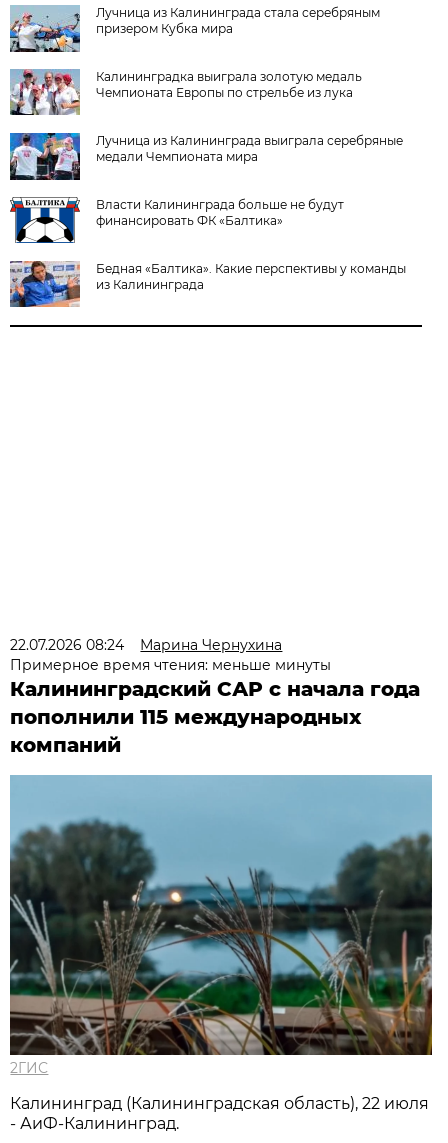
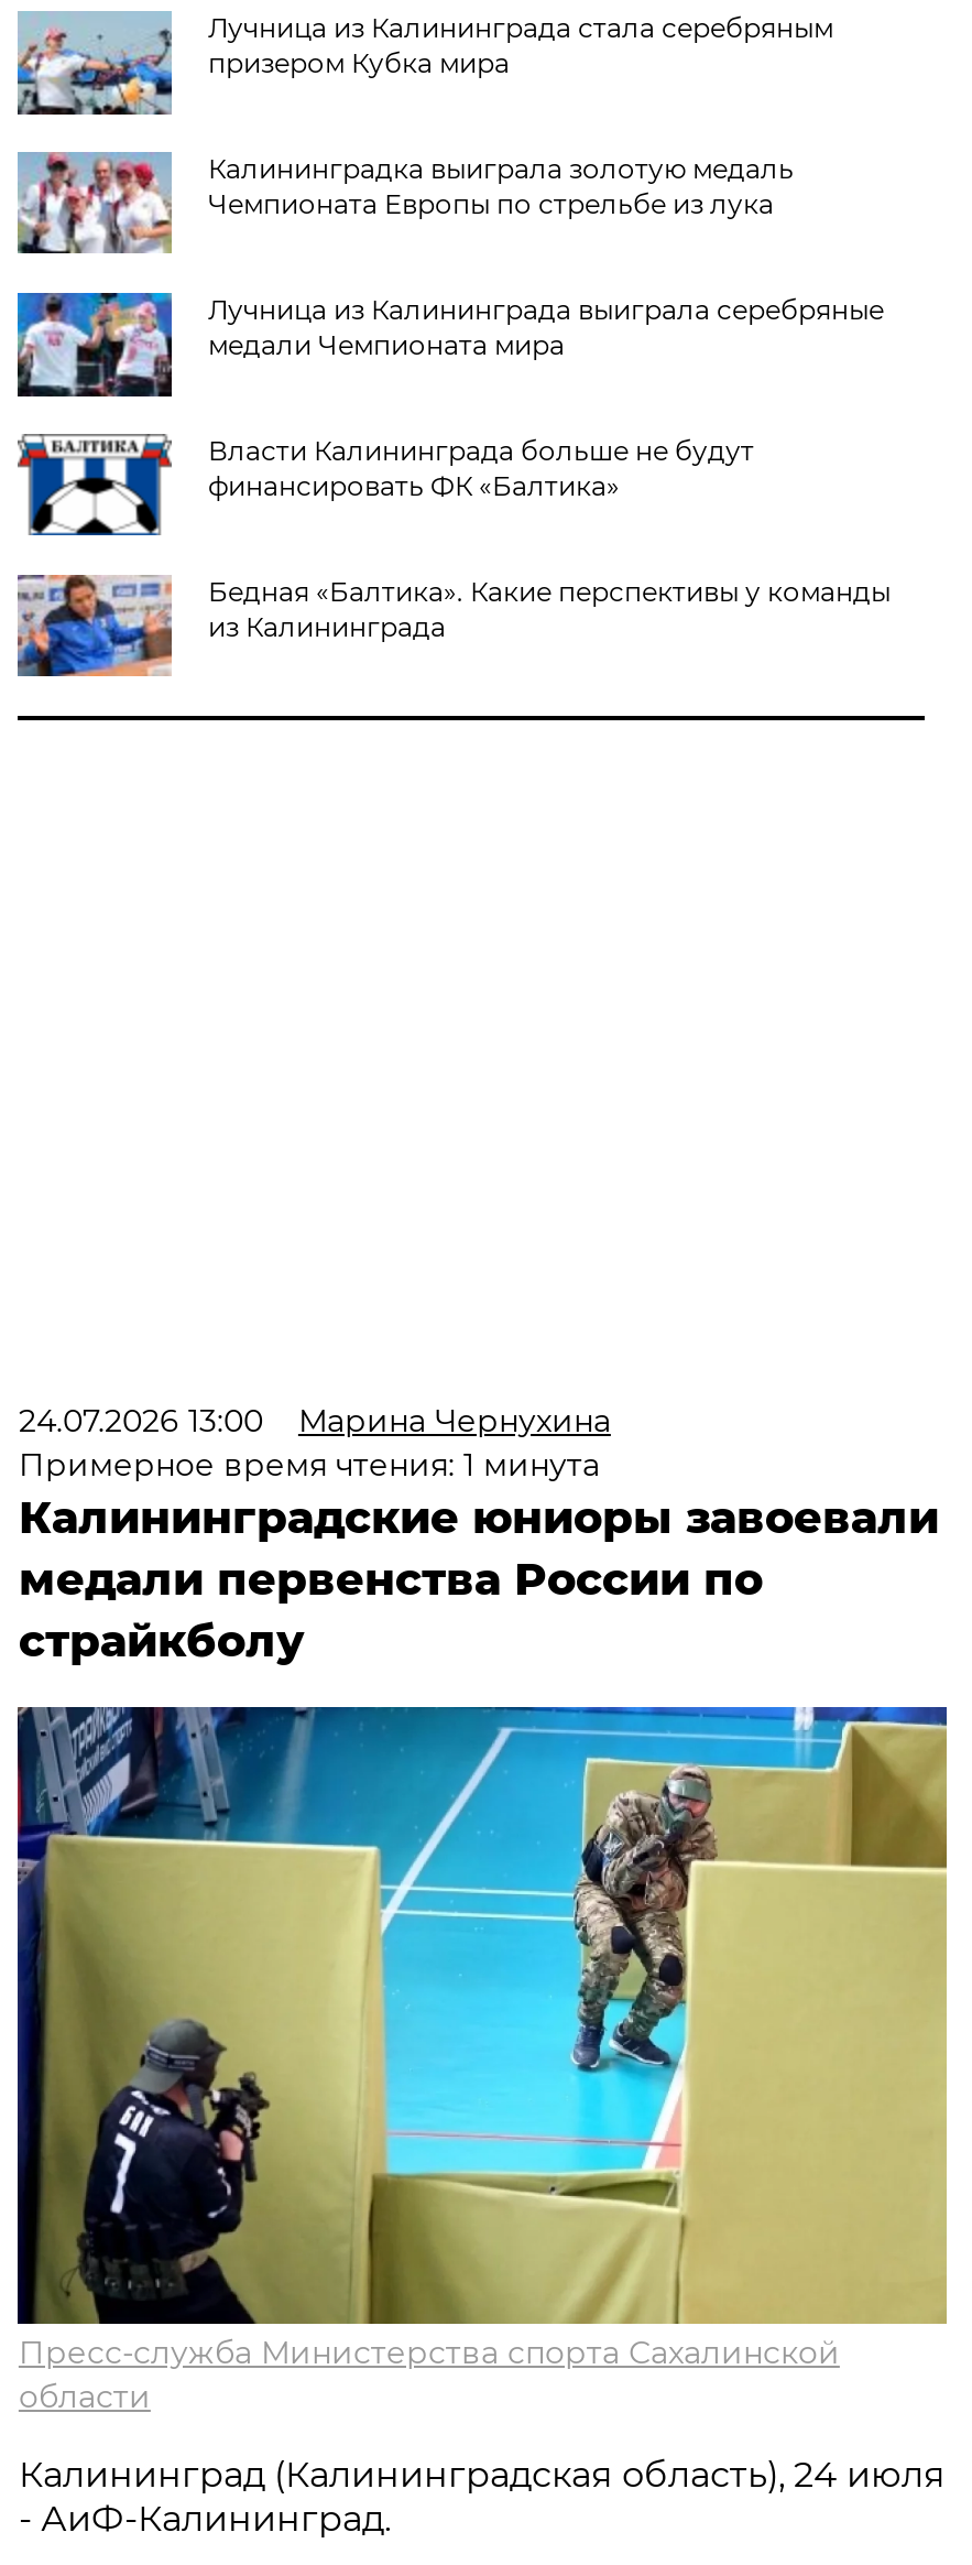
- 22.07.2026 08:24 Марина Чернухина
+ 24.07.2026 13:00 Марина Чернухина

- Примерное время чтения: меньше минуты
- Калининградский САР с начала года
- пополнили 115 международных
- компаний
+ Примерное время чтения: 1 минута
+ Калининградские юниоры завоевали
+ медали первенства России по
+ страйкболу

- [image]
- 2ГИС
+ [image]
+ Пресс-служба Министерства спорта Сахалинской
+ области

- Калининград (Калининградская область), 22 июля
+ Калининград (Калининградская область), 24 июля
